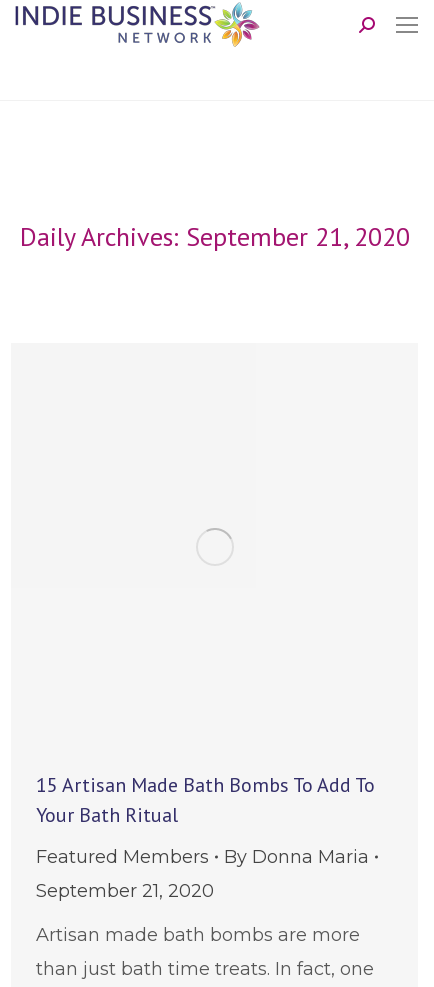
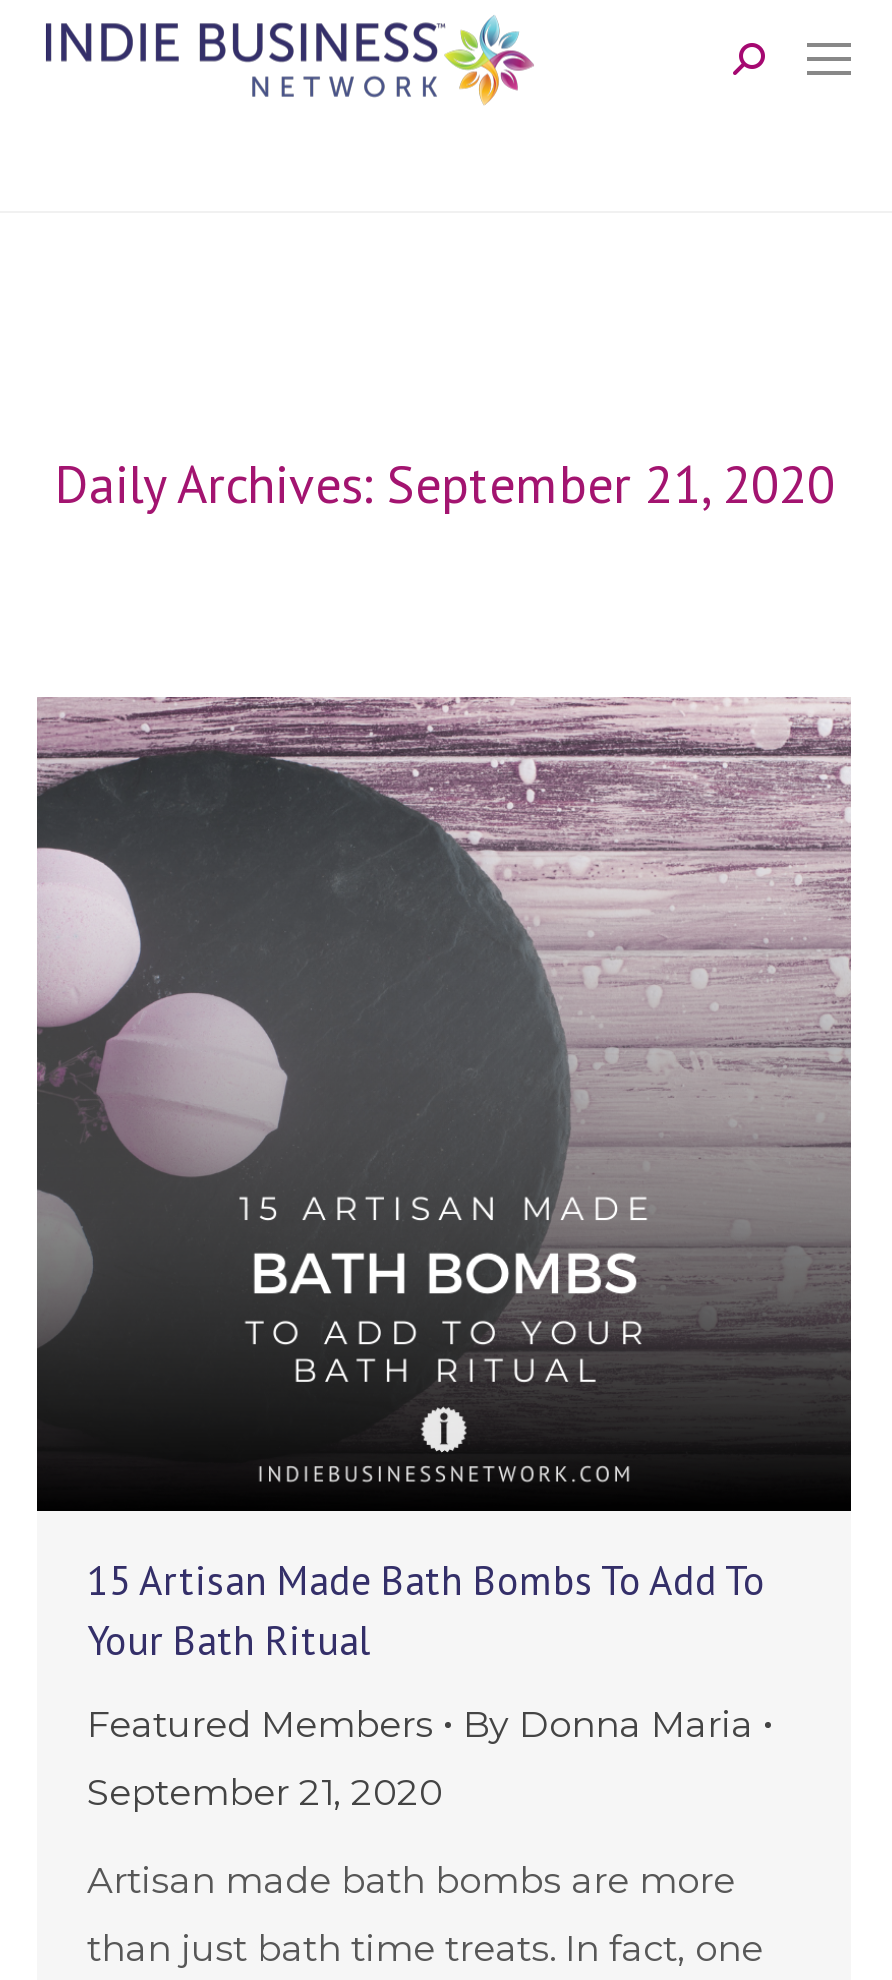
+ [image]
